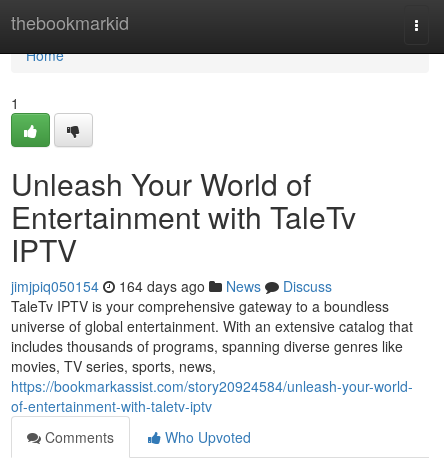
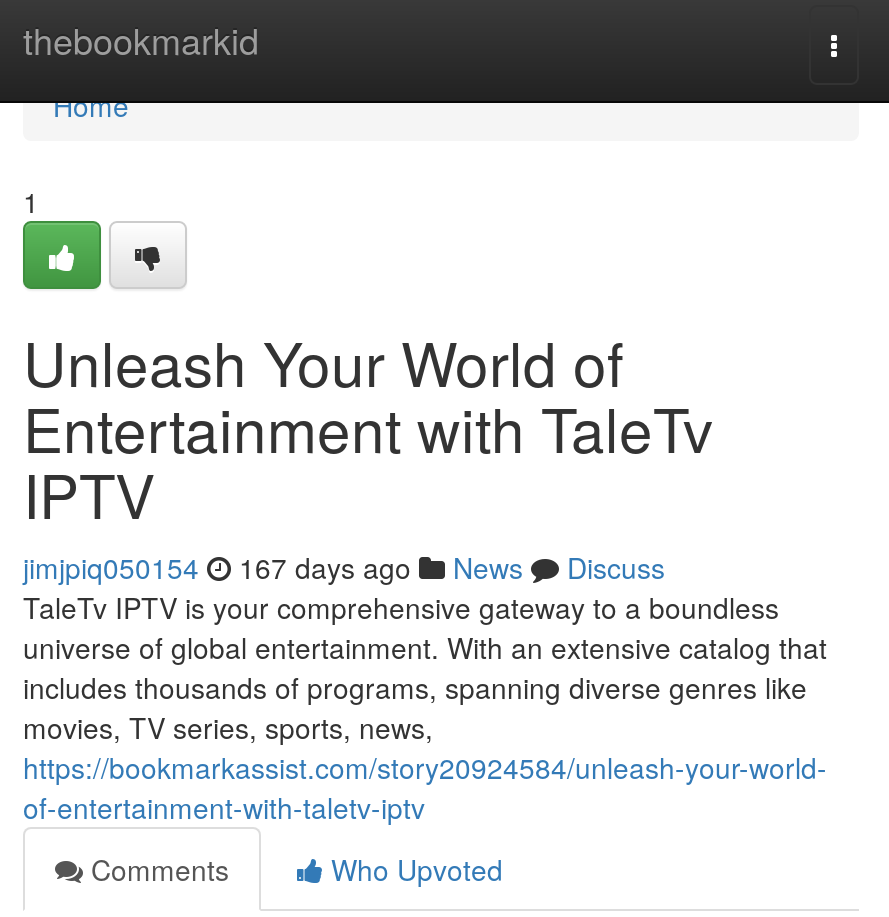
- jimjpiq050154 164 days ago News Discuss
+ jimjpiq050154 167 days ago News Discuss
